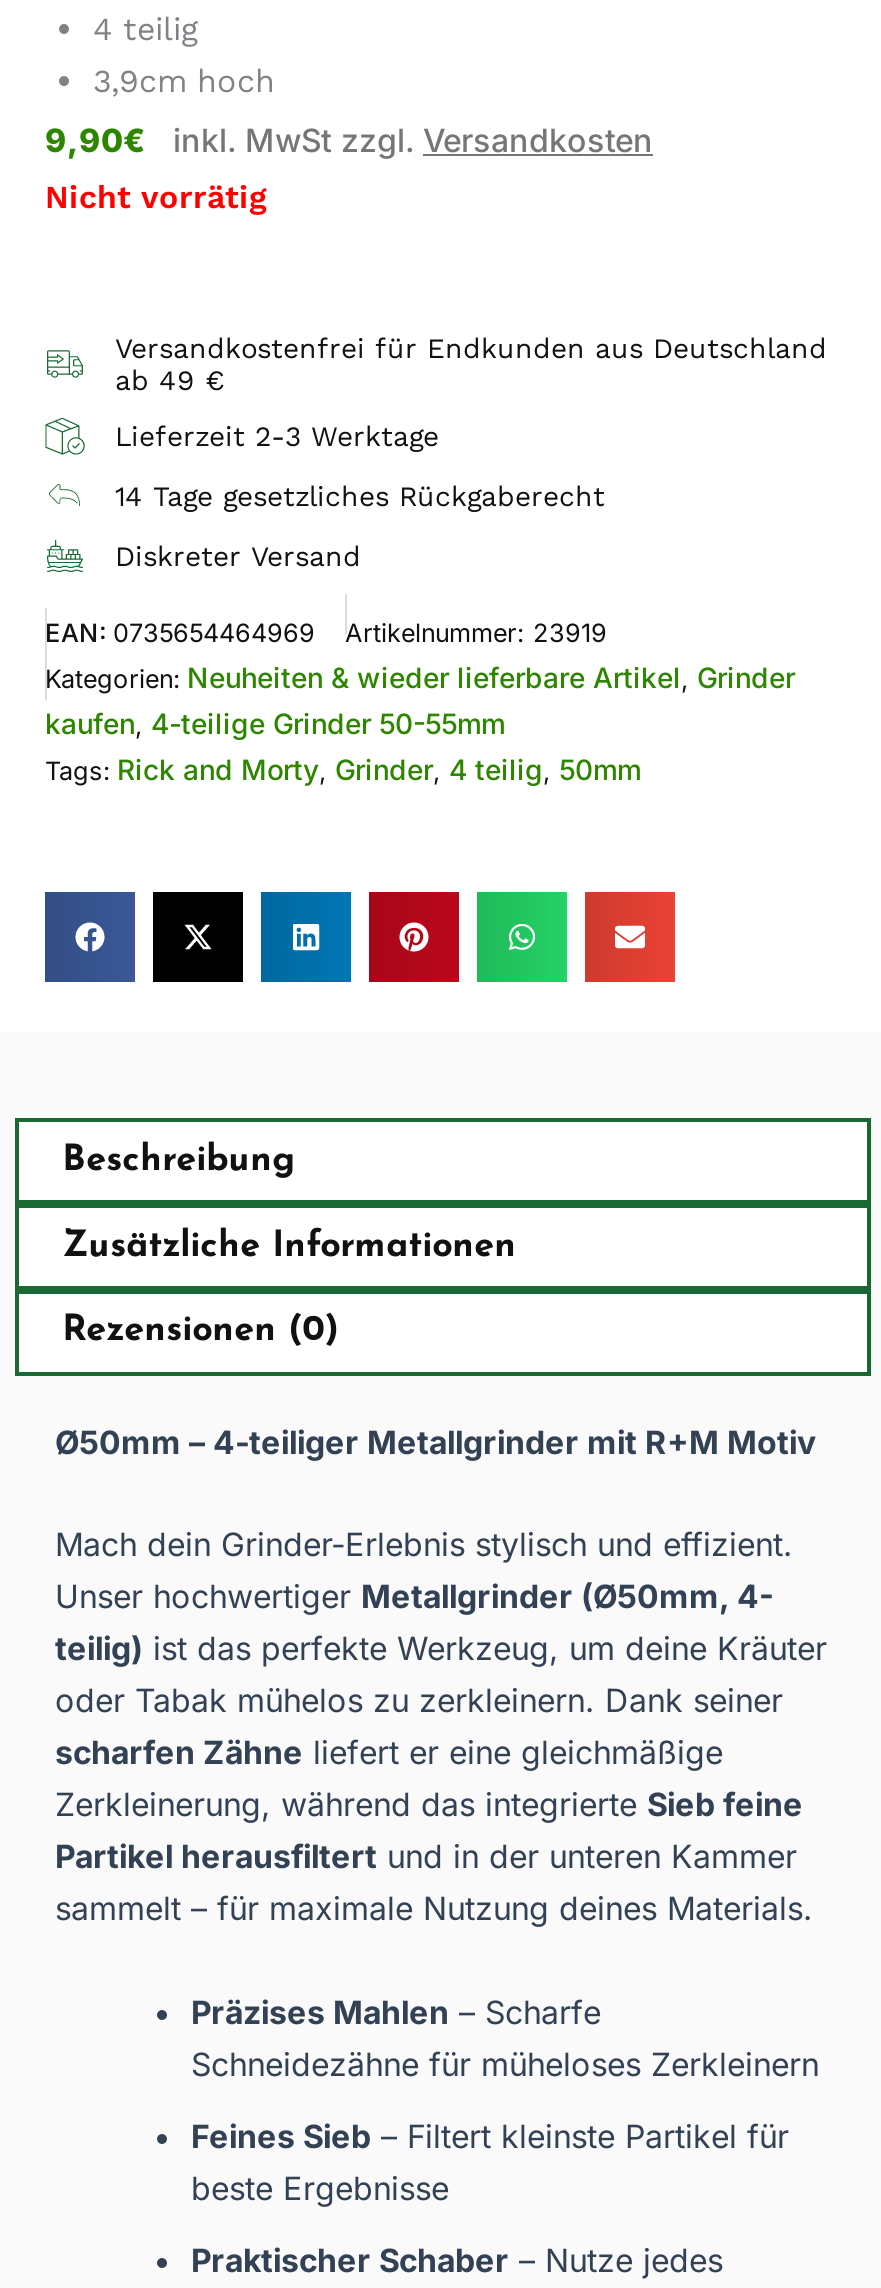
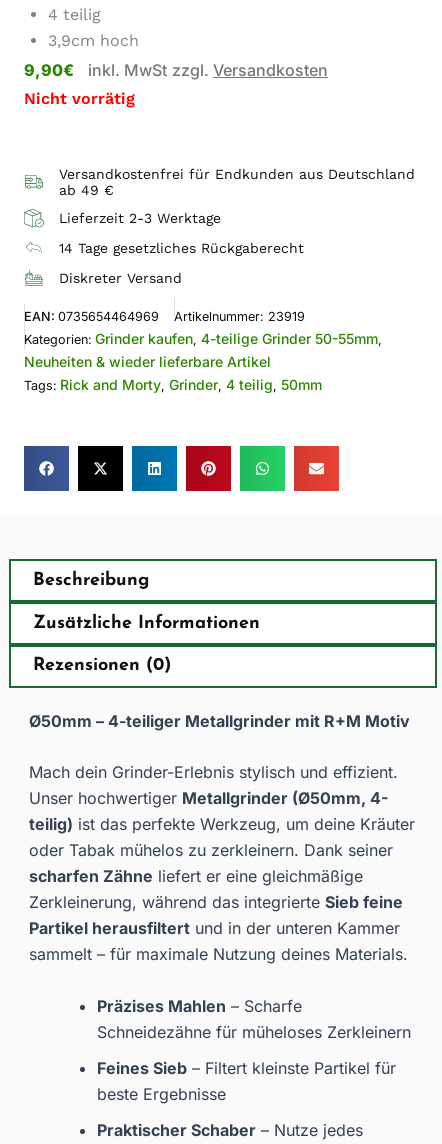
- Kategorien: Neuheiten & wieder lieferbare Artikel, Grinder
- kaufen, 4-teilige Grinder 50-55mm
+ Kategorien: Grinder kaufen, 4-teilige Grinder 50-55mm,
+ Neuheiten & wieder lieferbare Artikel
